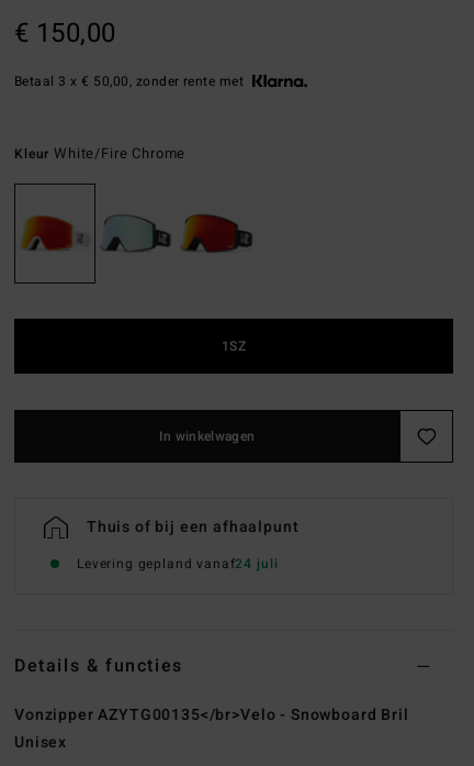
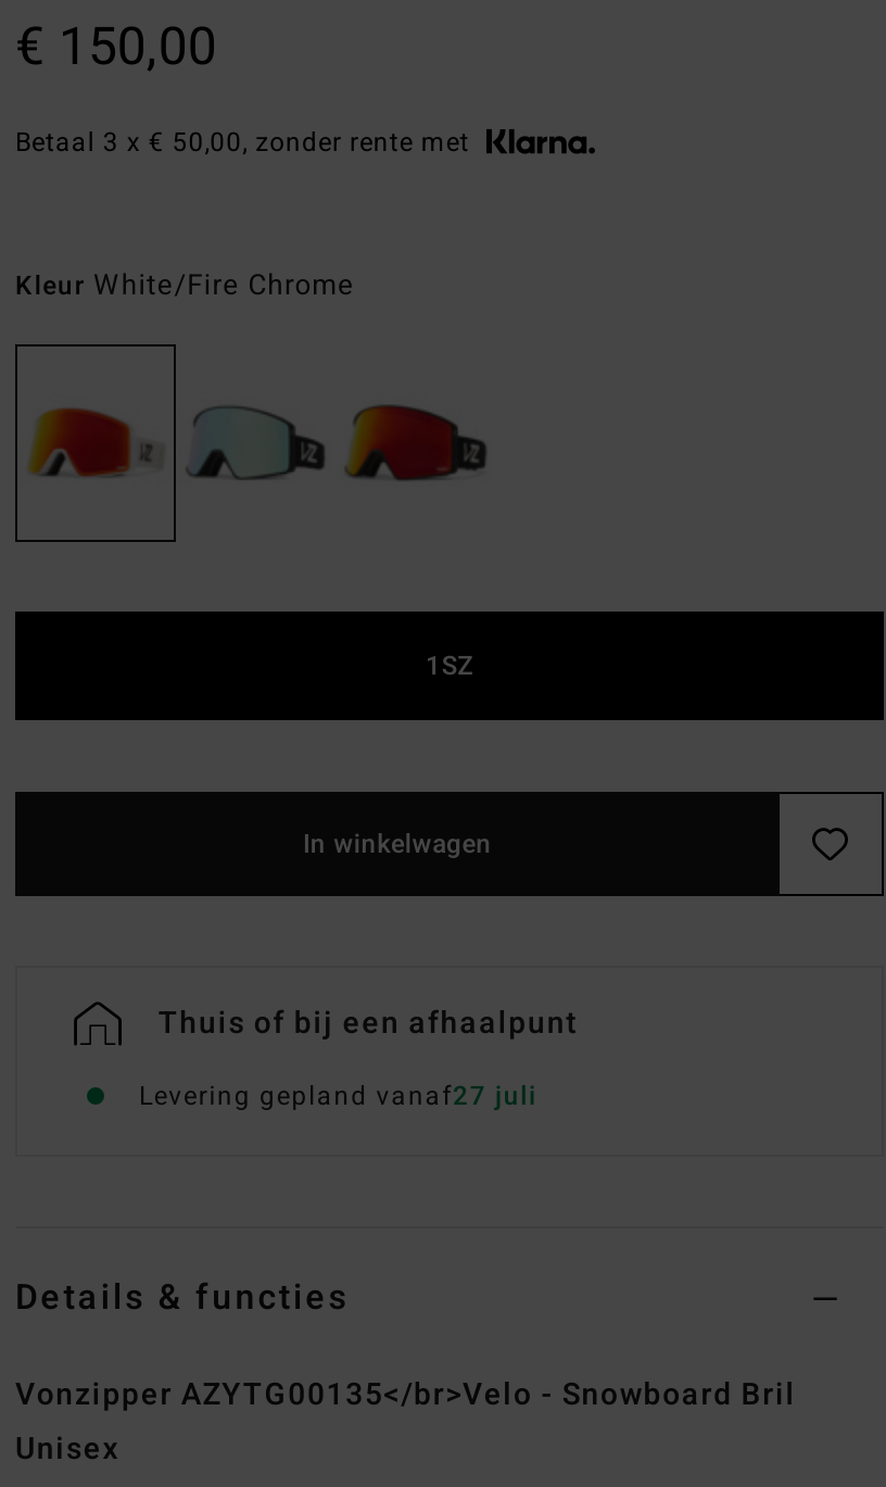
- Levering gepland vanaf24 juli
+ Levering gepland vanaf27 juli
